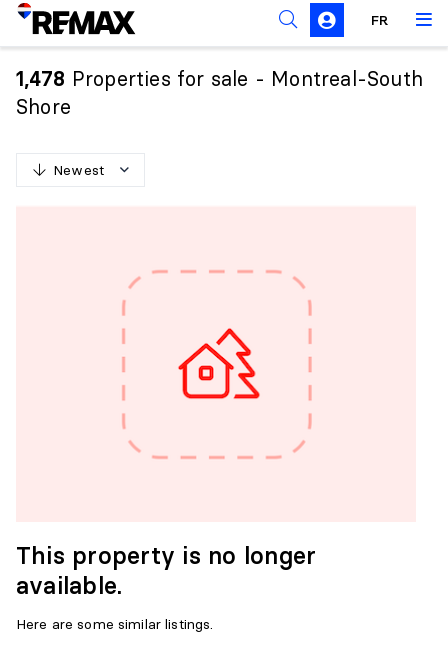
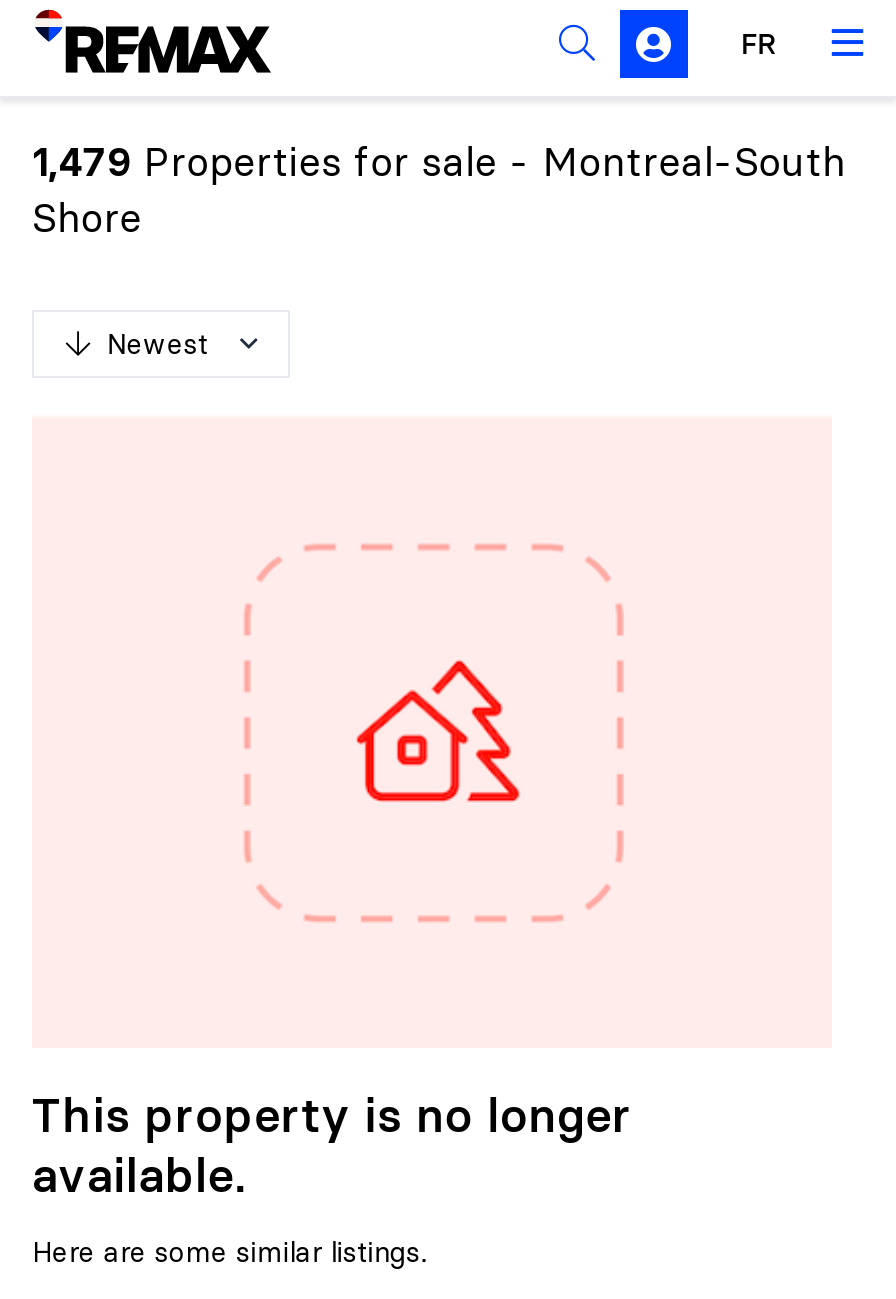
- 1,478 Properties for sale - Montreal-South
+ 1,479 Properties for sale - Montreal-South
